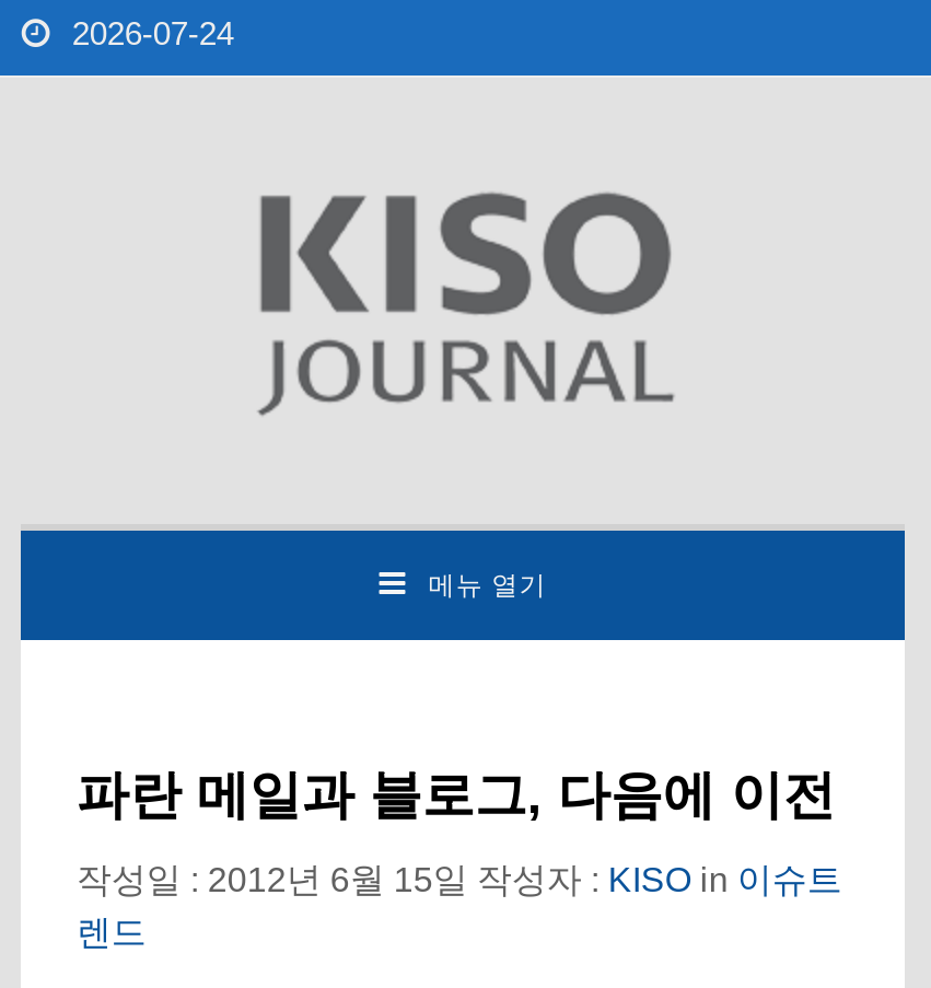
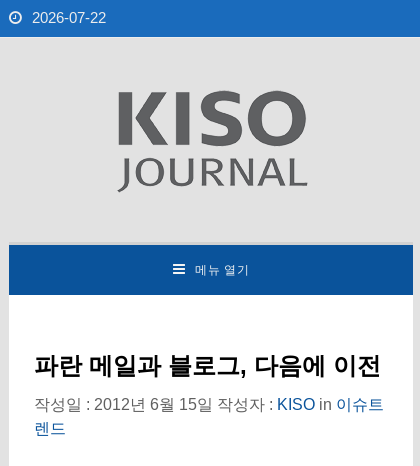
- 2026-07-24
+ 2026-07-22
